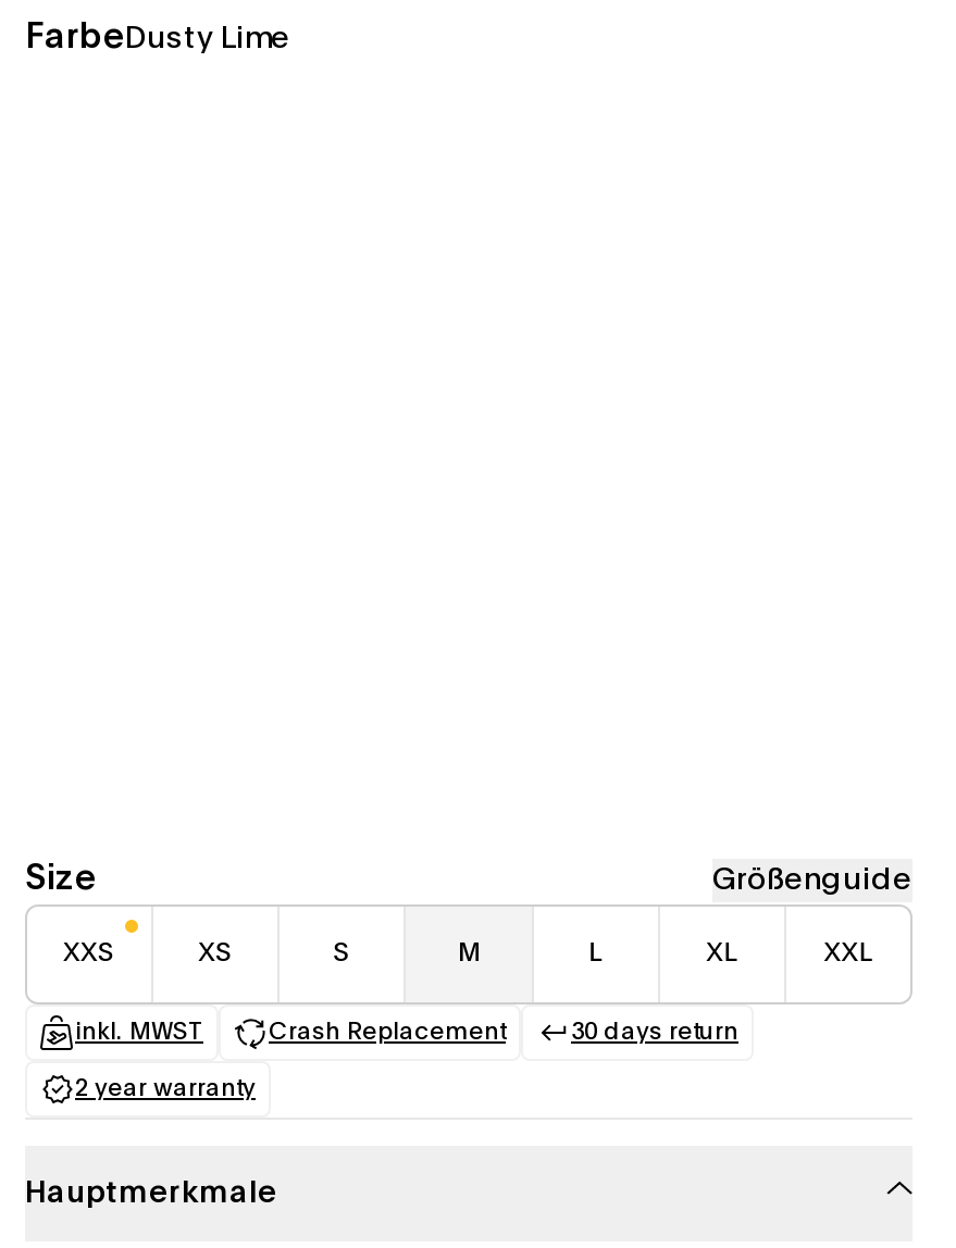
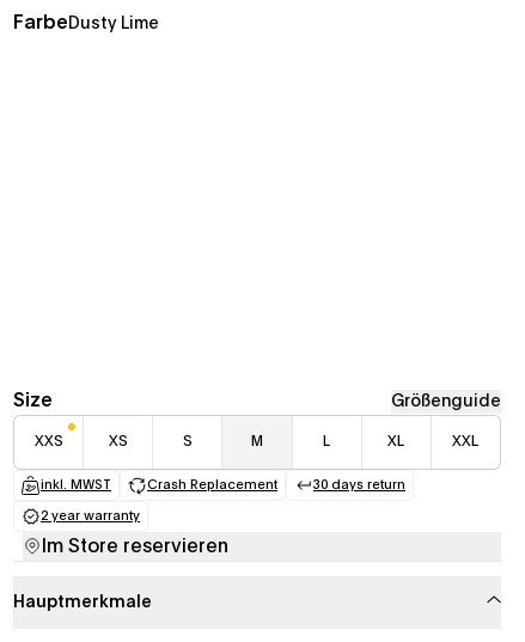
moved up: Size | Größenguide | XXS | ... | 30 days return | 2 year warranty

+ Im Store reservieren
